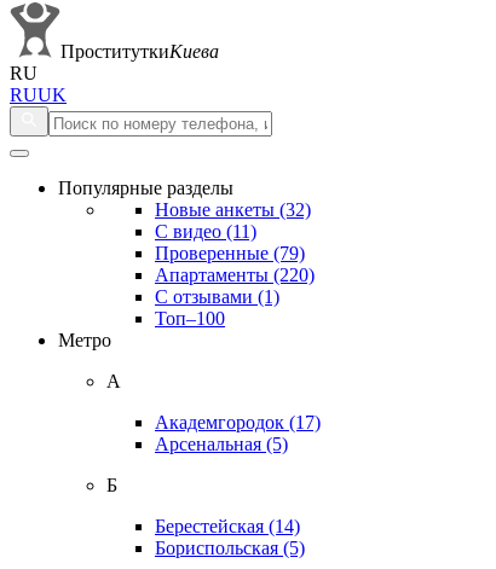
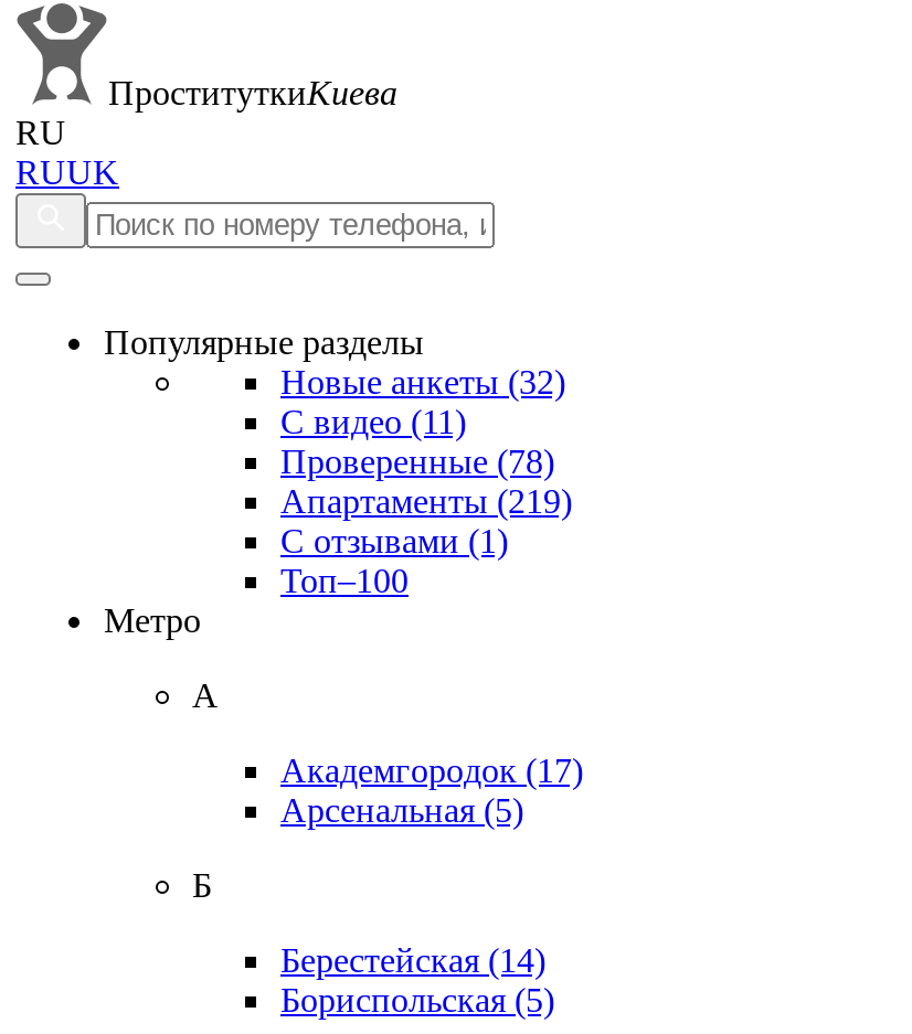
- Проверенные (79)
+ Проверенные (78)

- Апартаменты (220)
+ Апартаменты (219)
